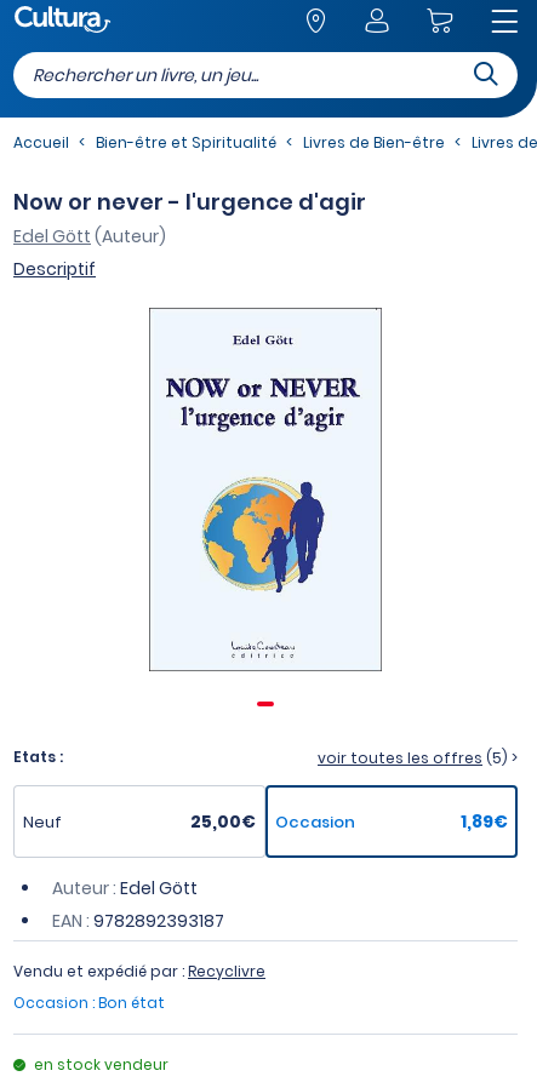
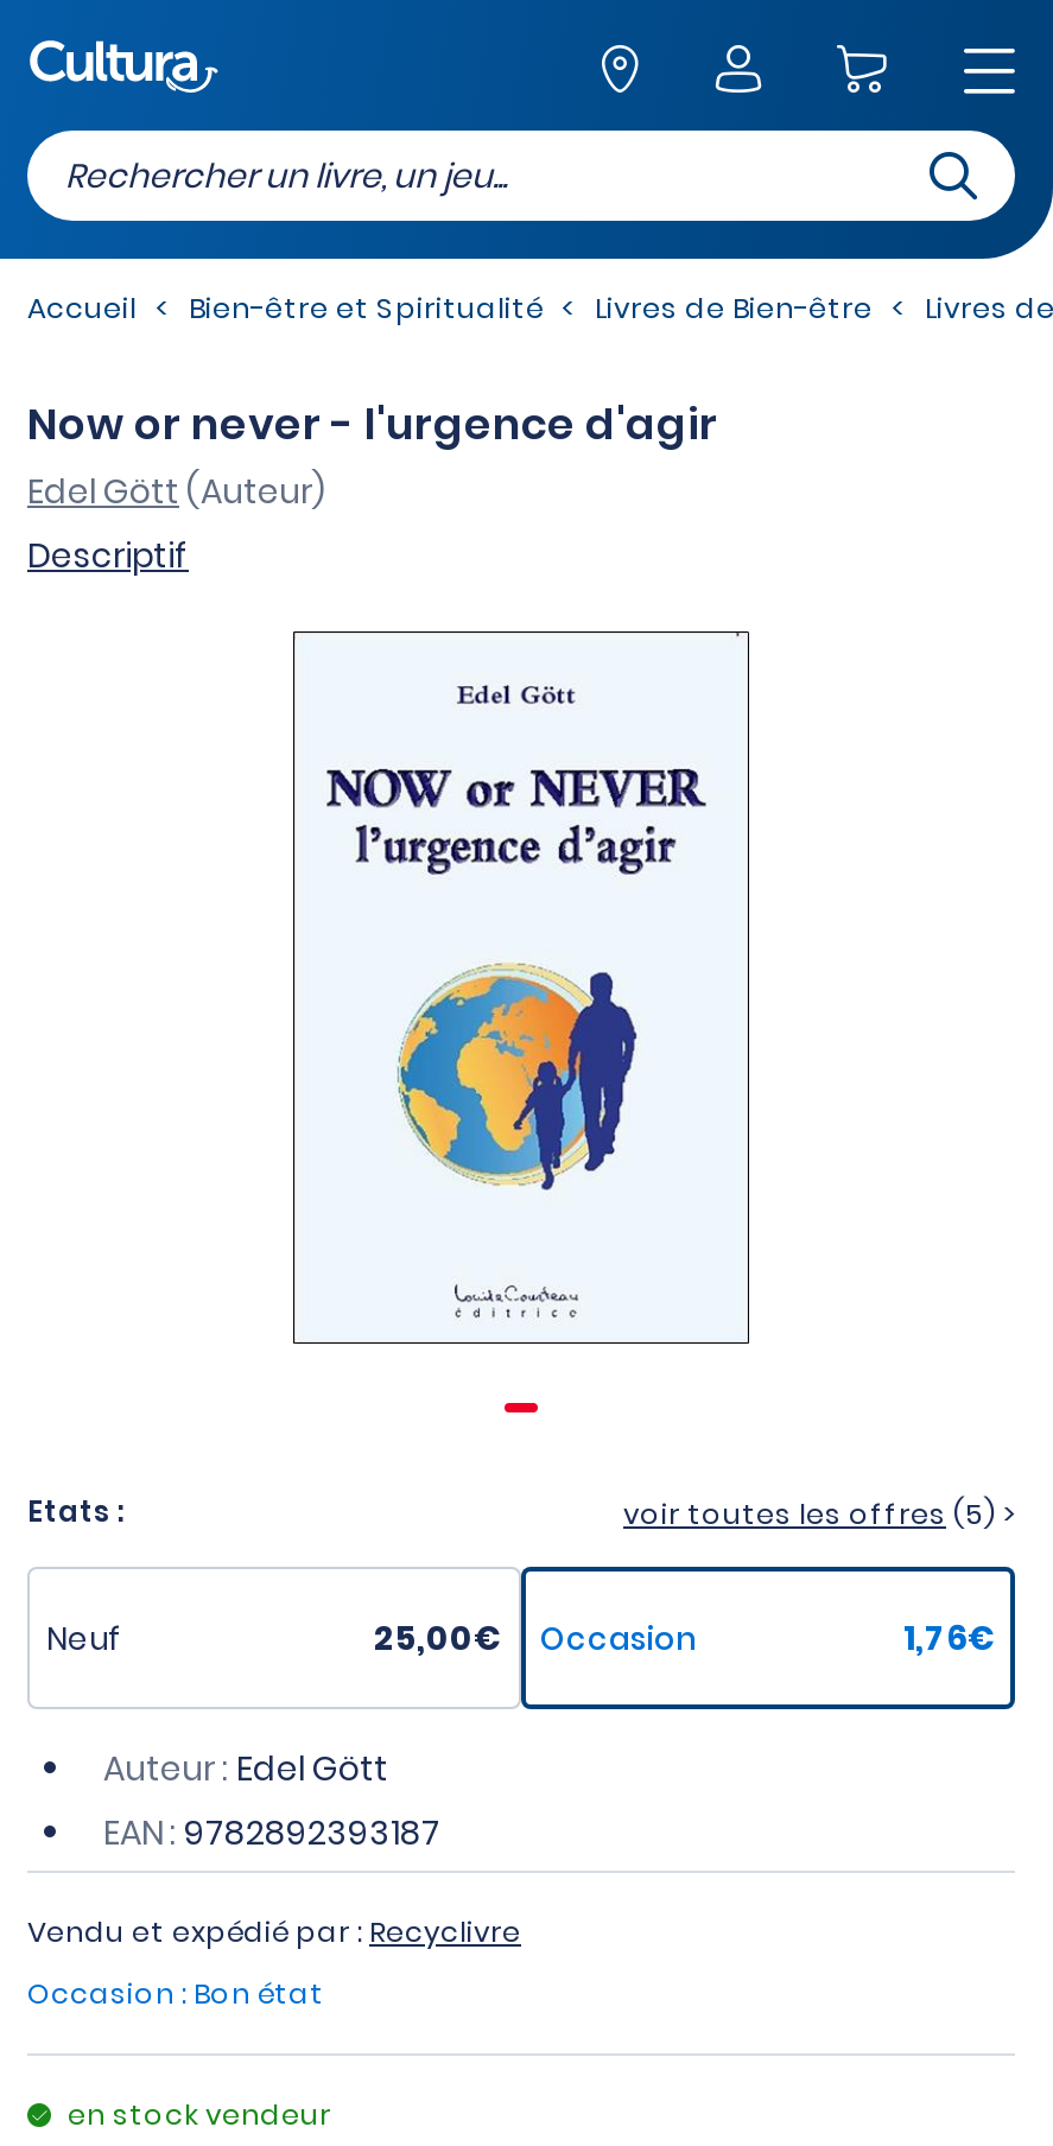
- 1,89€
+ 1,76€
